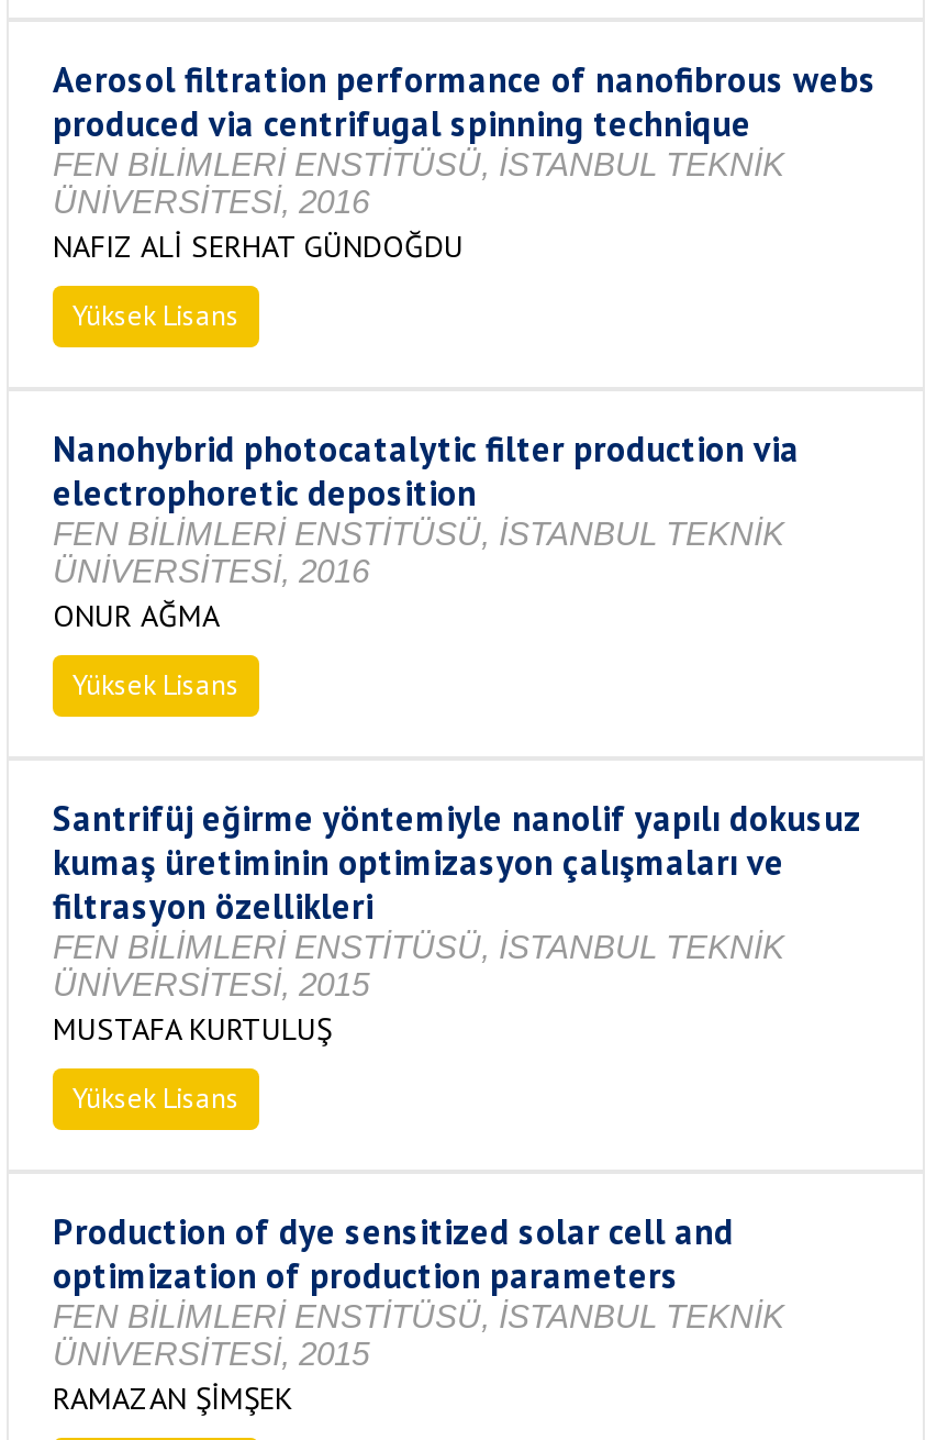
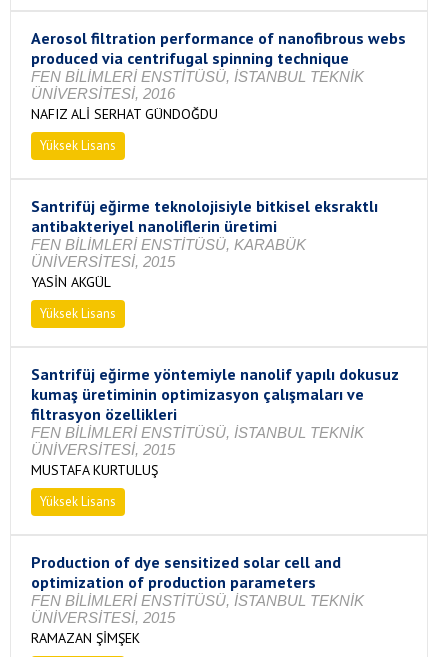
- Nanohybrid photocatalytic filter production via
- electrophoretic deposition
- FEN BİLİMLERİ ENSTİTÜSÜ, İSTANBUL TEKNİK
- ÜNİVERSİTESİ, 2016
- ONUR AĞMA
+ Santrifüj eğirme teknolojisiyle bitkisel eksraktlı
+ antibakteriyel nanoliflerin üretimi
+ FEN BİLİMLERİ ENSTİTÜSÜ, KARABÜK
+ ÜNİVERSİTESİ, 2015
+ YASİN AKGÜL
